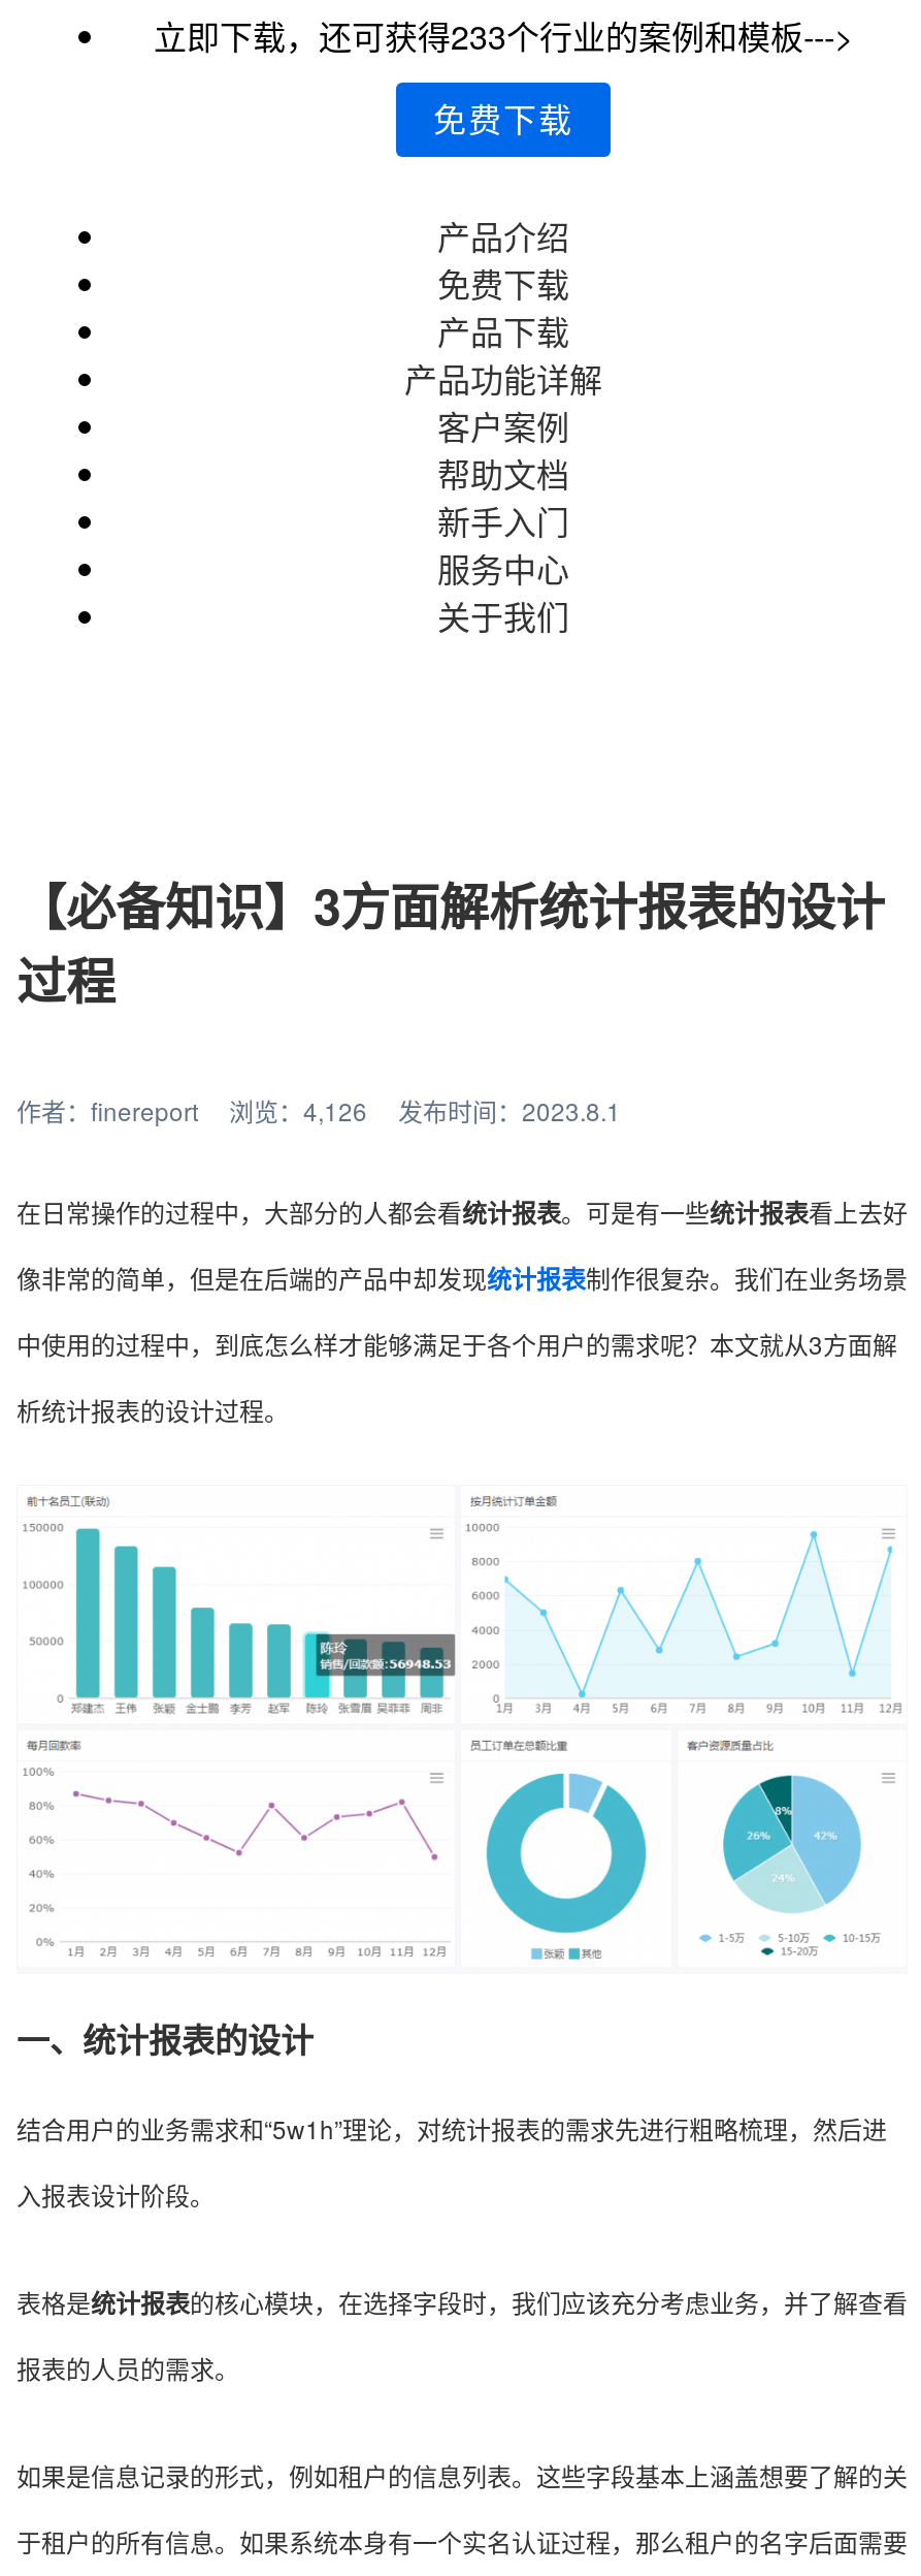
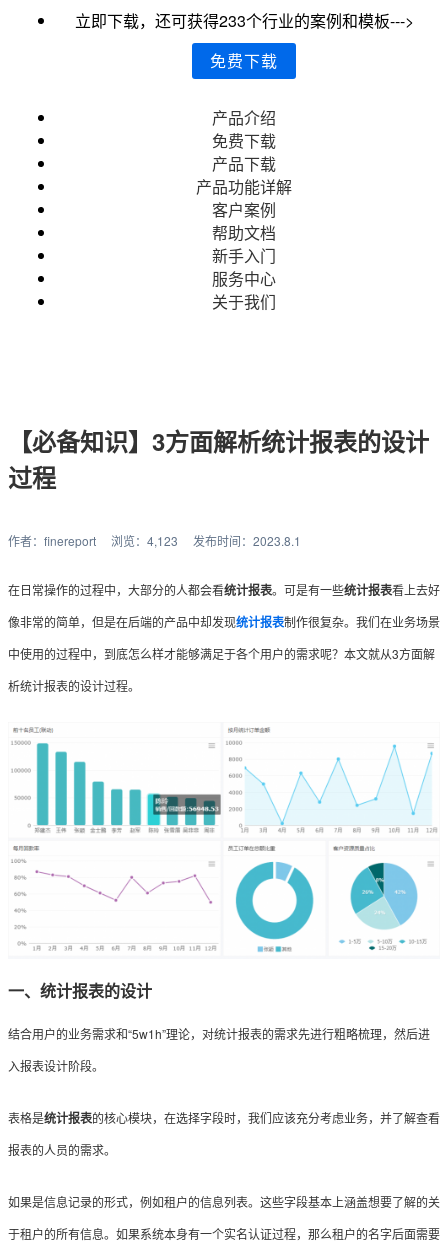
- 作者：finereport 浏览：4,126 发布时间：2023.8.1
+ 作者：finereport 浏览：4,123 发布时间：2023.8.1
